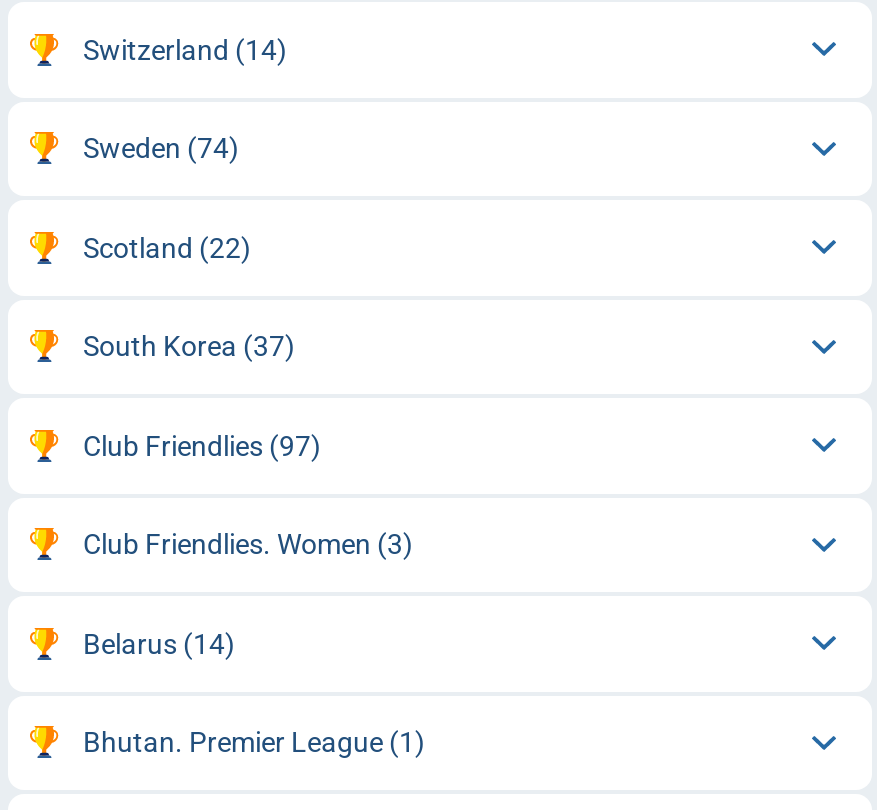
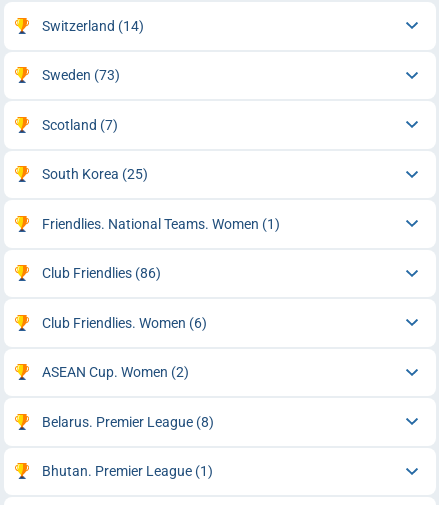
- Sweden (74)
- Scotland (22)
- South Korea (37)
- Club Friendlies (97)
- Club Friendlies. Women (3)
- Belarus (14)
+ Sweden (73)
+ Scotland (7)
+ South Korea (25)
+ Friendlies. National Teams. Women (1)
+ Club Friendlies (86)
+ Club Friendlies. Women (6)
+ ASEAN Cup. Women (2)
+ Belarus. Premier League (8)
